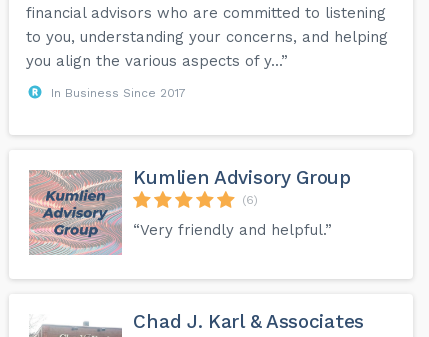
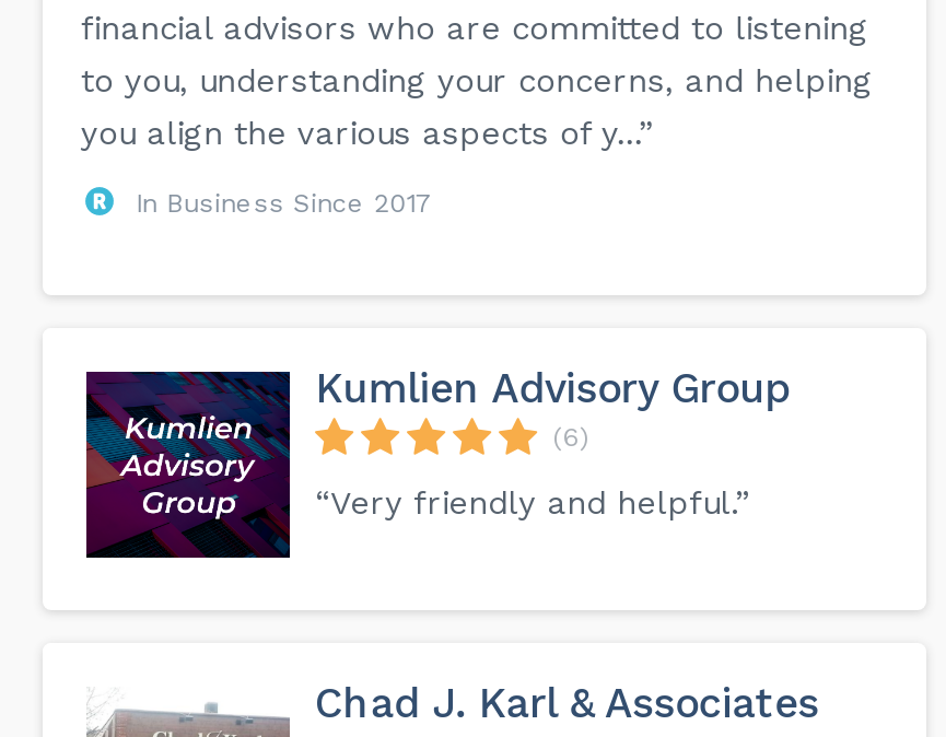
- [image]
+ [image]
